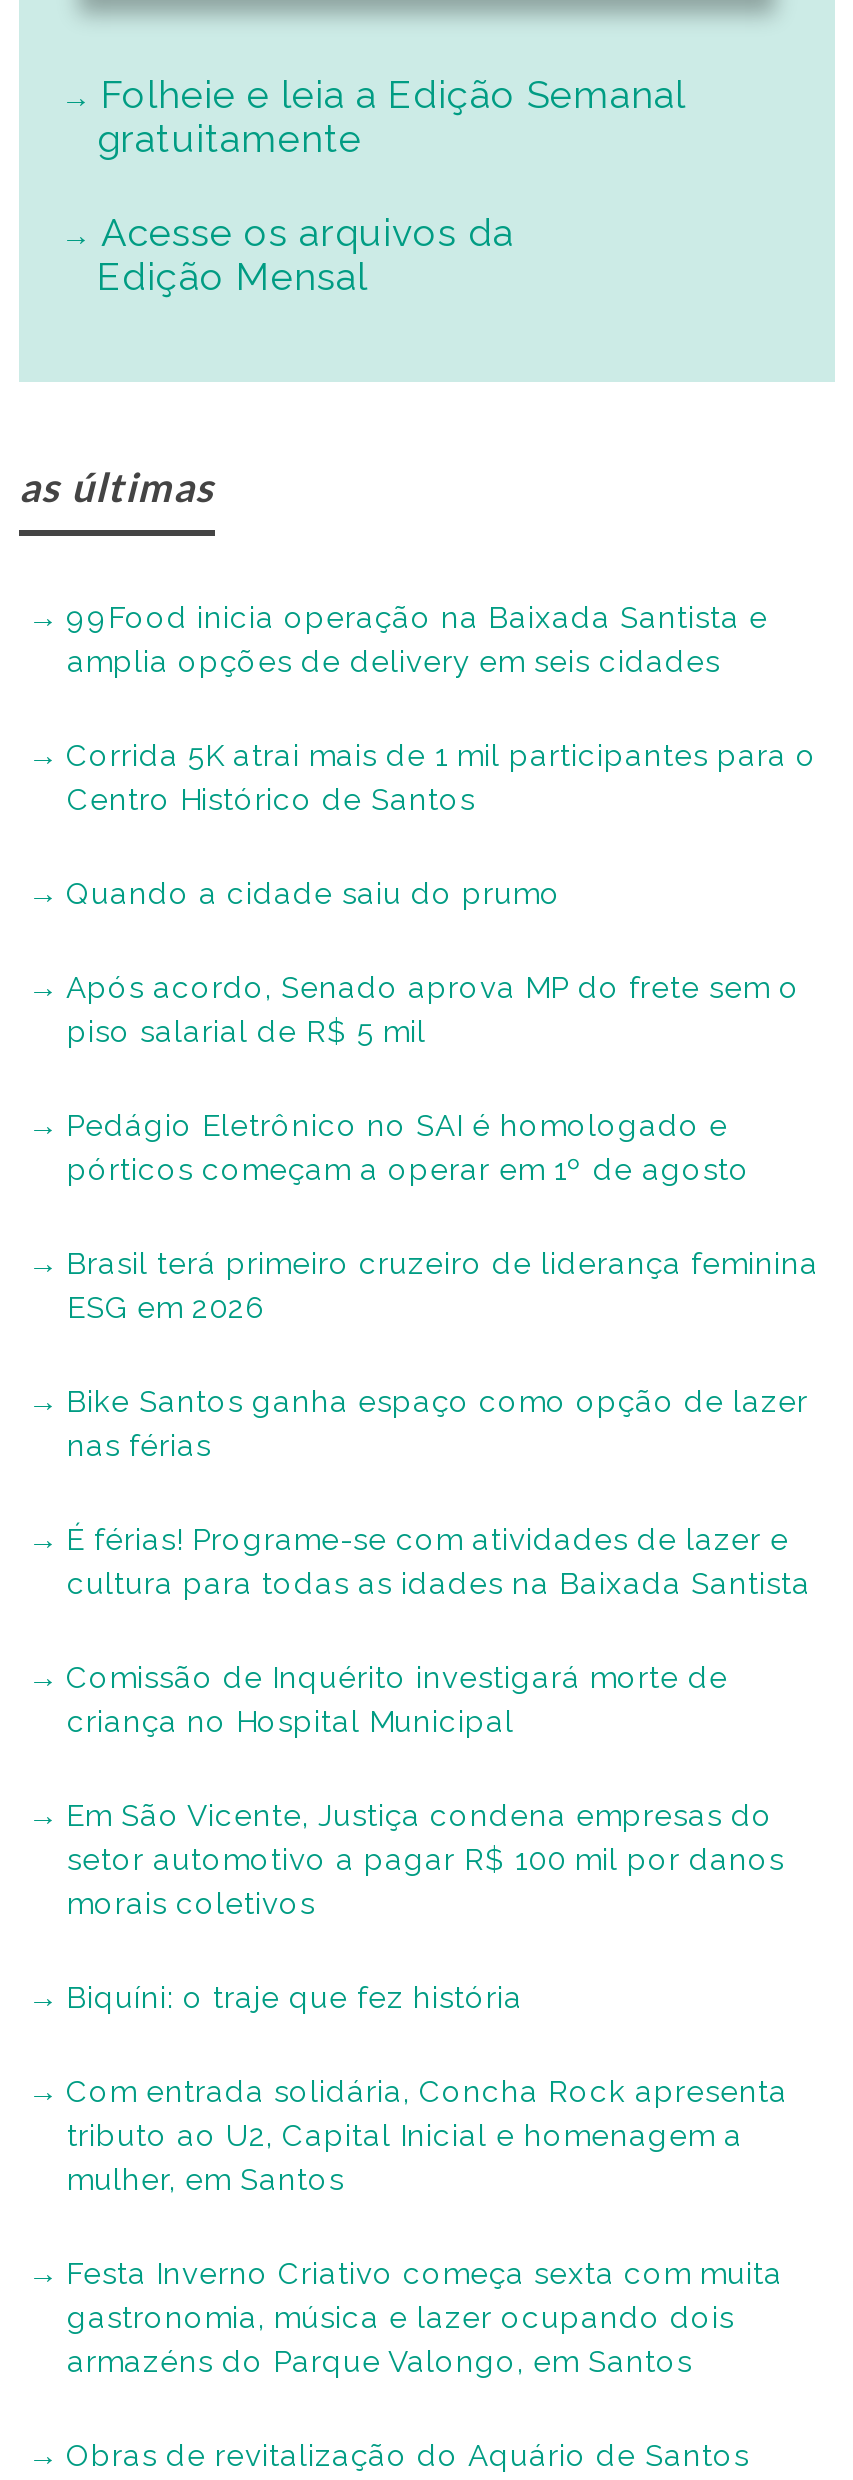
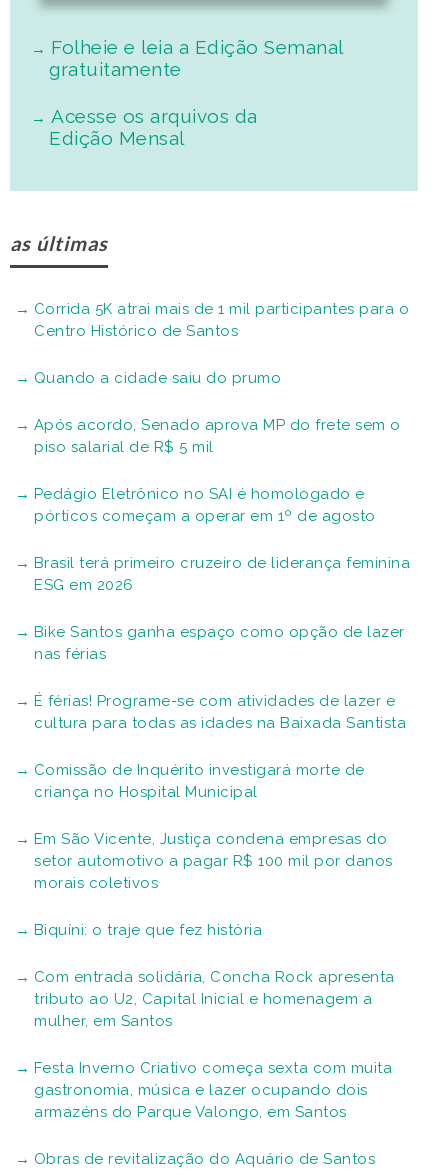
- 99Food inicia operação na Baixada Santista e
- amplia opções de delivery em seis cidades
